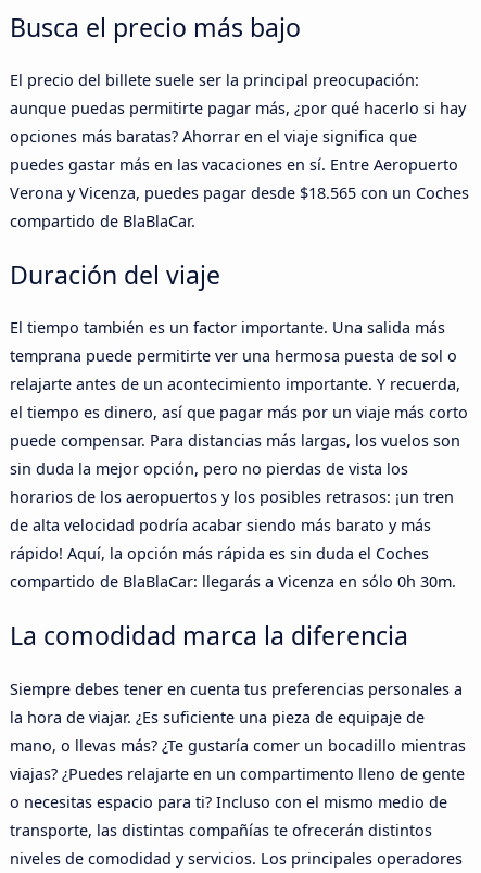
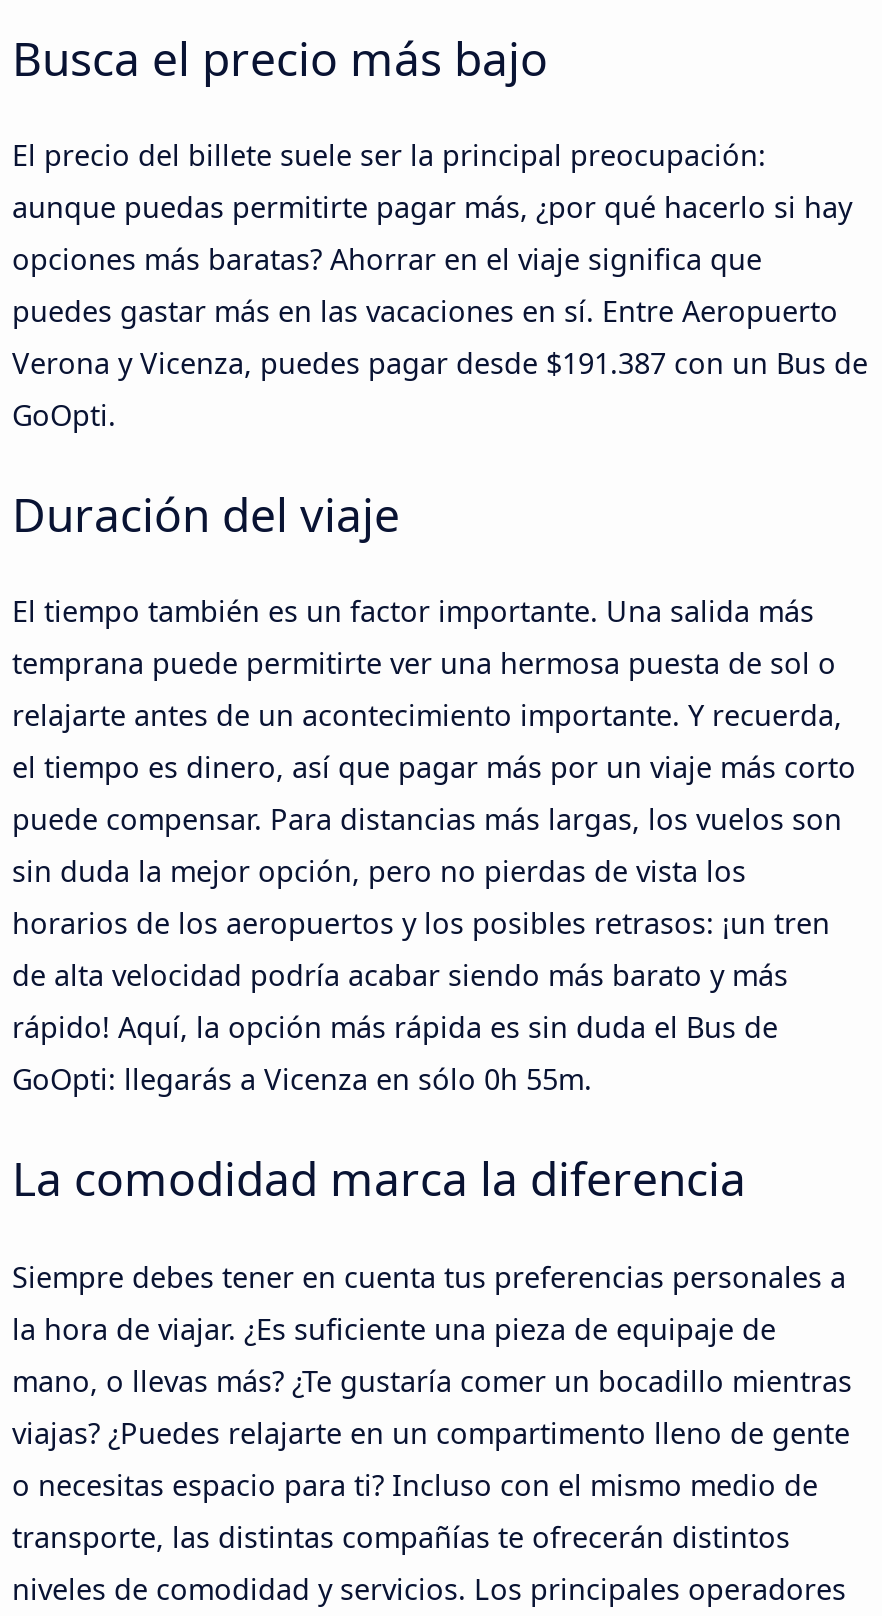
- Verona y Vicenza, puedes pagar desde $18.565 con un Coches
- compartido de BlaBlaCar.
+ Verona y Vicenza, puedes pagar desde $191.387 con un Bus de
+ GoOpti.

- rápido! Aquí, la opción más rápida es sin duda el Coches
- compartido de BlaBlaCar: llegarás a Vicenza en sólo 0h 30m.
+ rápido! Aquí, la opción más rápida es sin duda el Bus de
+ GoOpti: llegarás a Vicenza en sólo 0h 55m.
